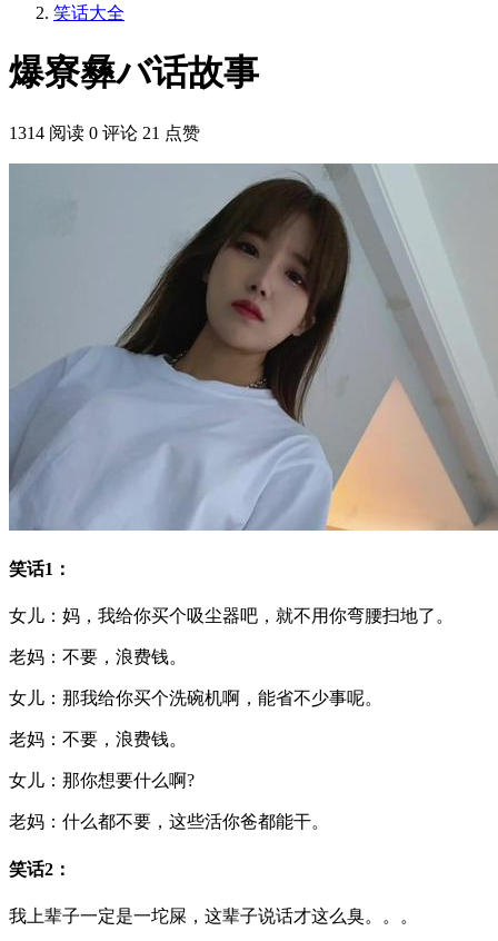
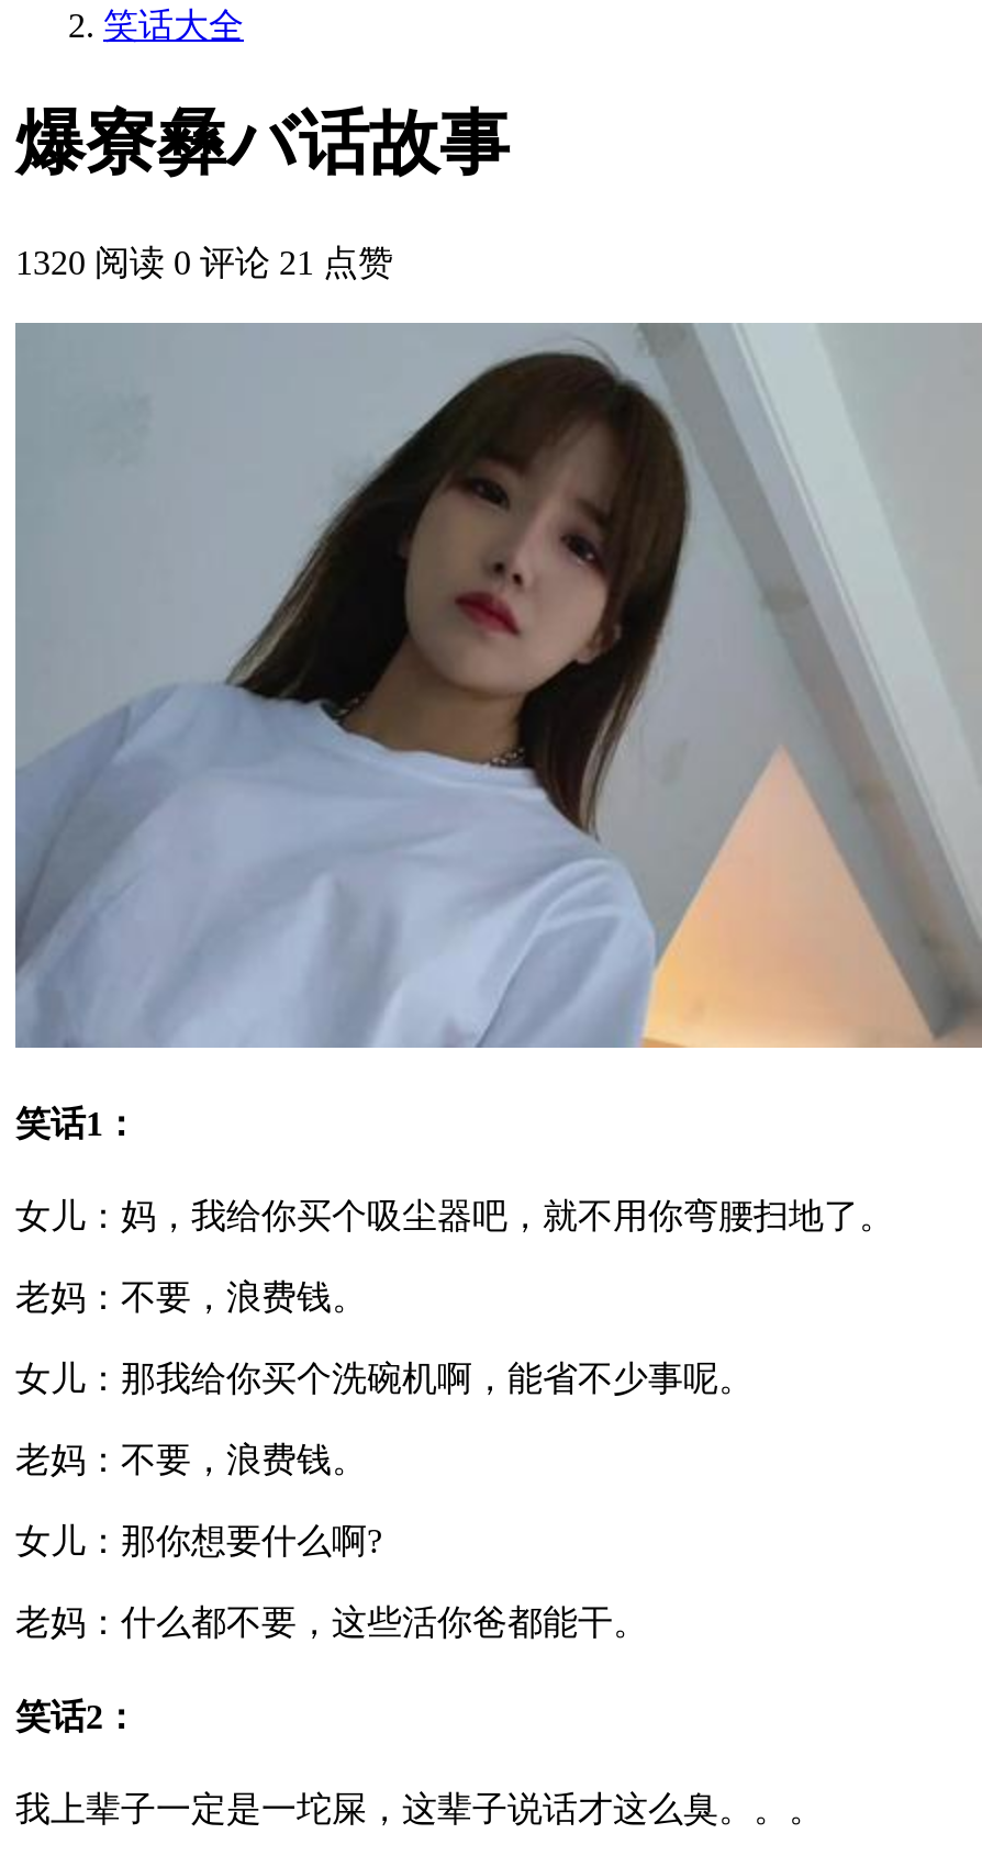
- 1314 阅读0 评论21 点赞
+ 1320 阅读0 评论21 点赞
